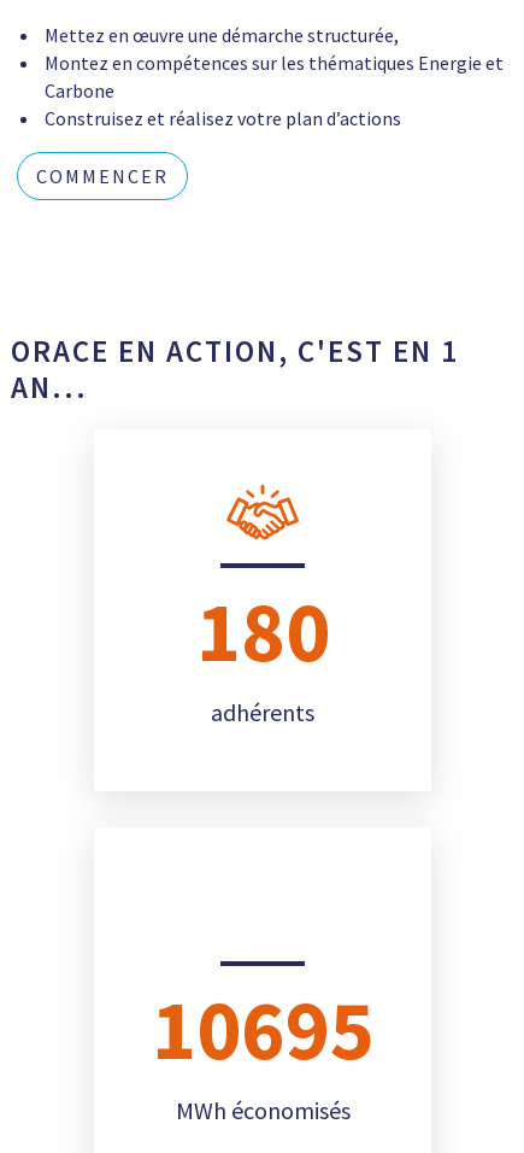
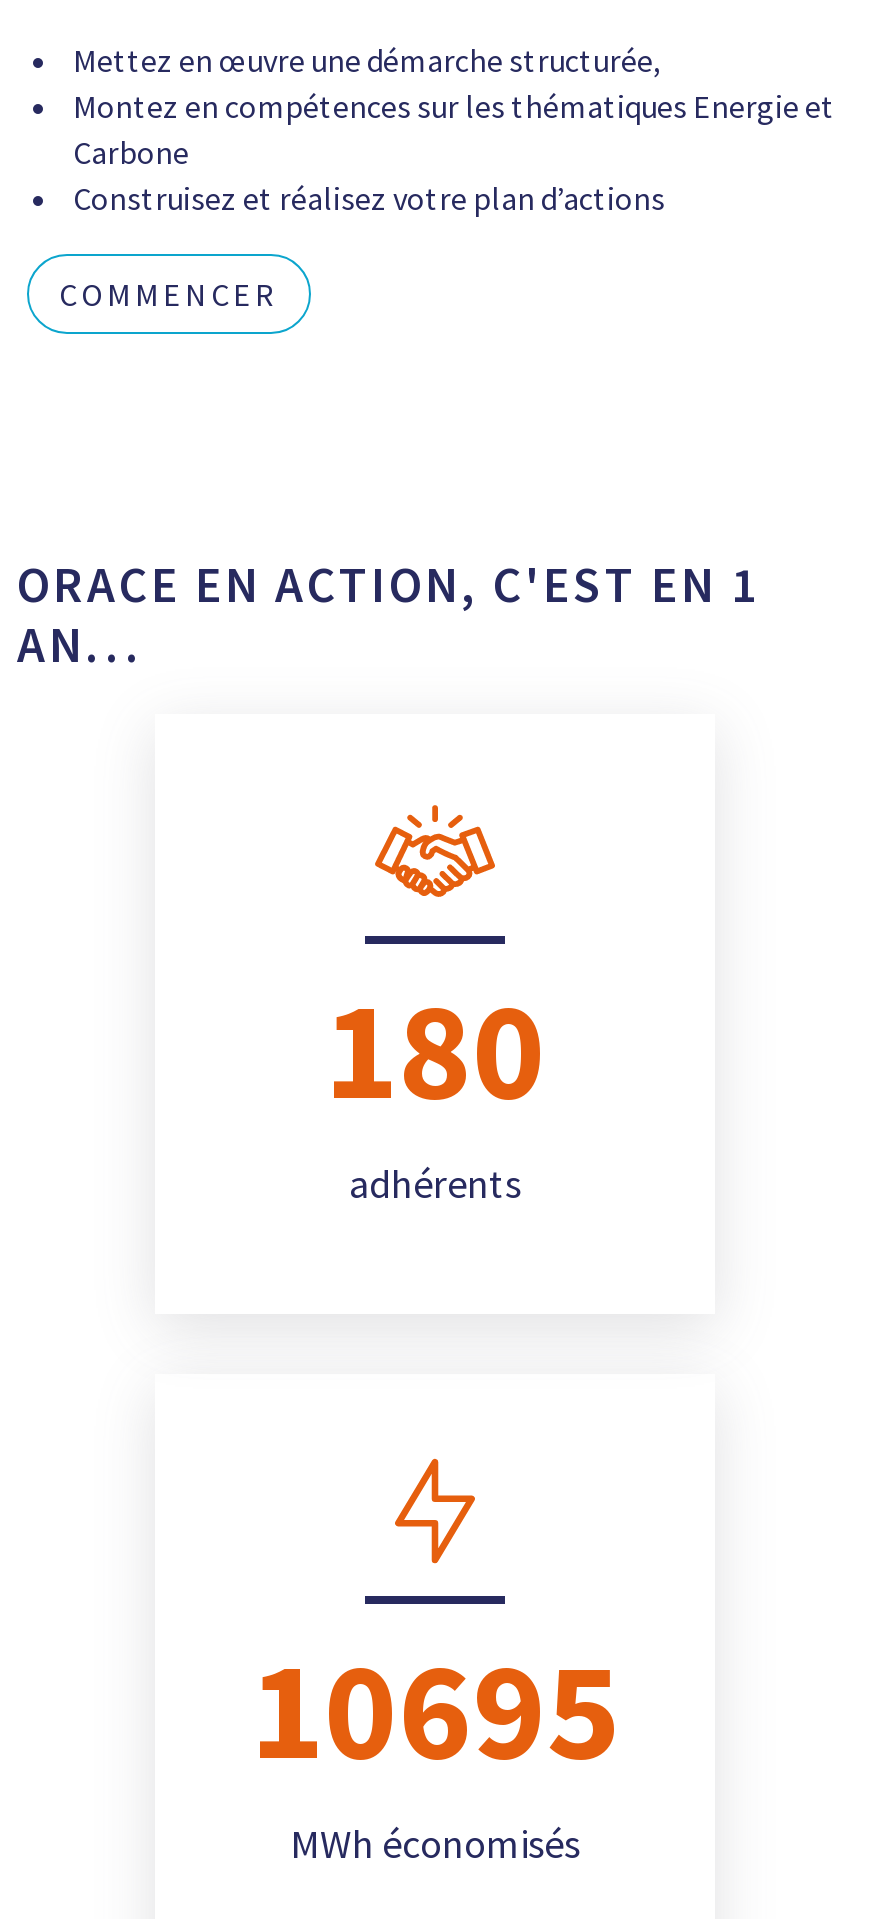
+ [image]
